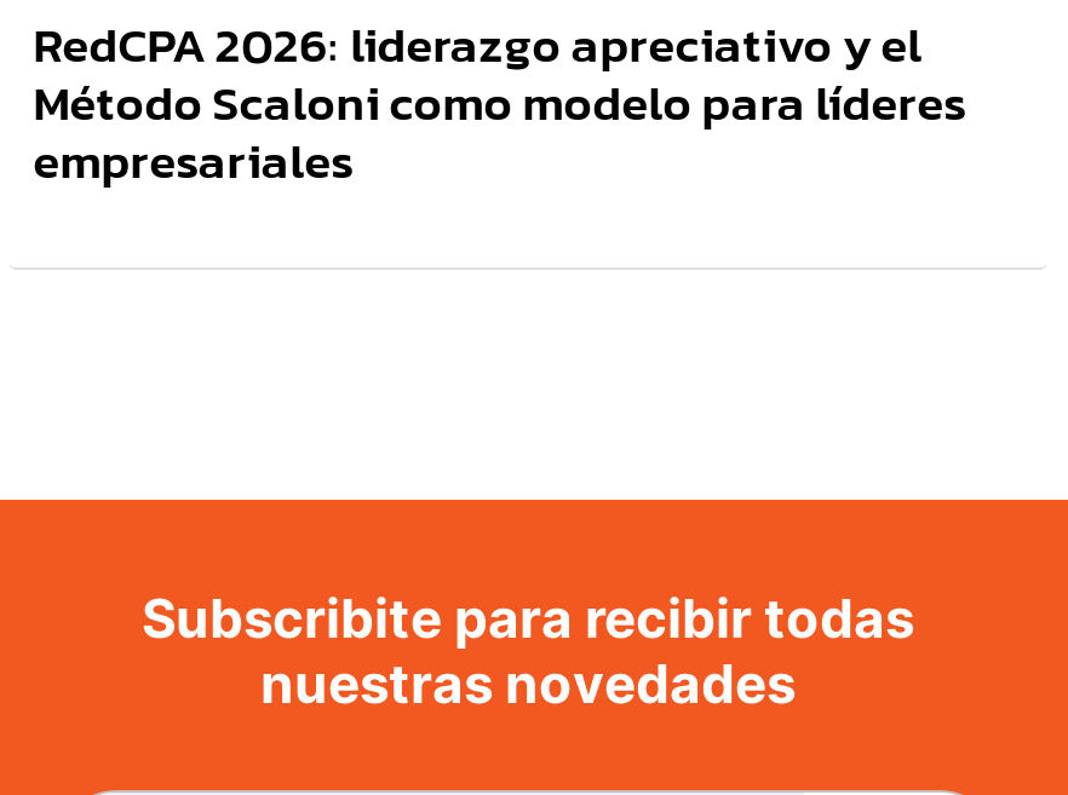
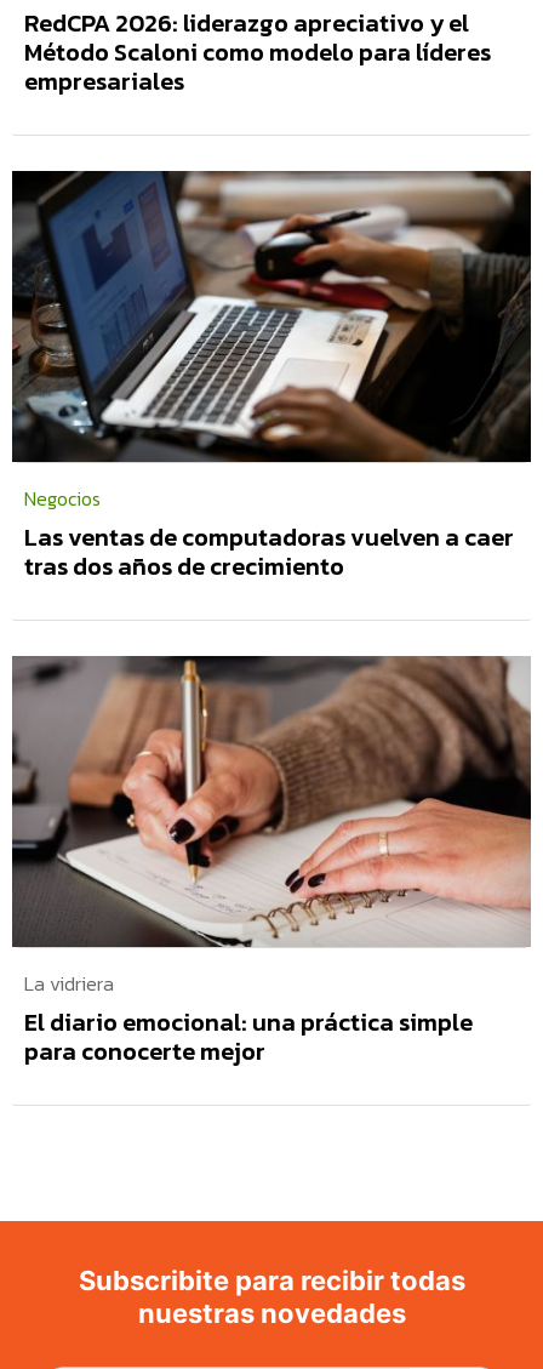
+ [image]
+ Negocios
+ Las ventas de computadoras vuelven a caer
+ tras dos años de crecimiento

+ [image]
+ La vidriera
+ El diario emocional: una práctica simple
+ para conocerte mejor
